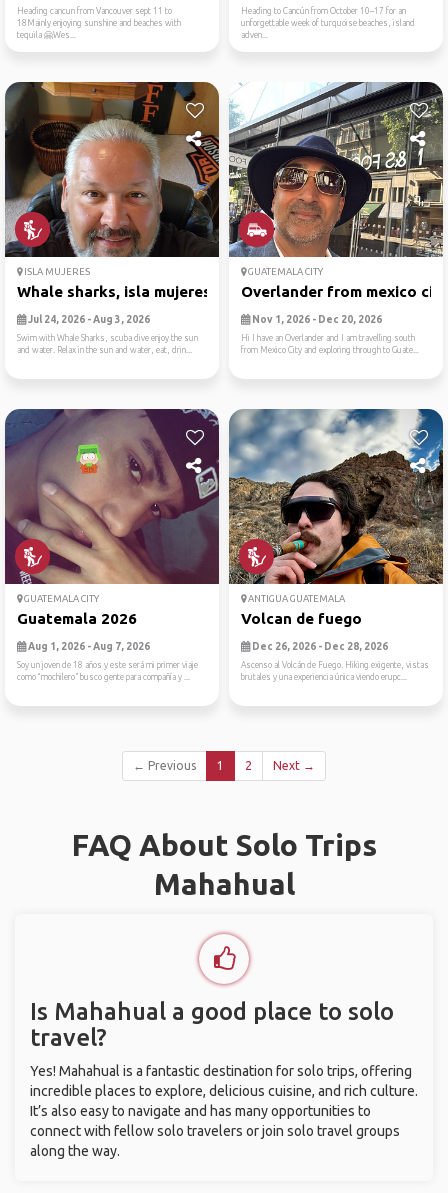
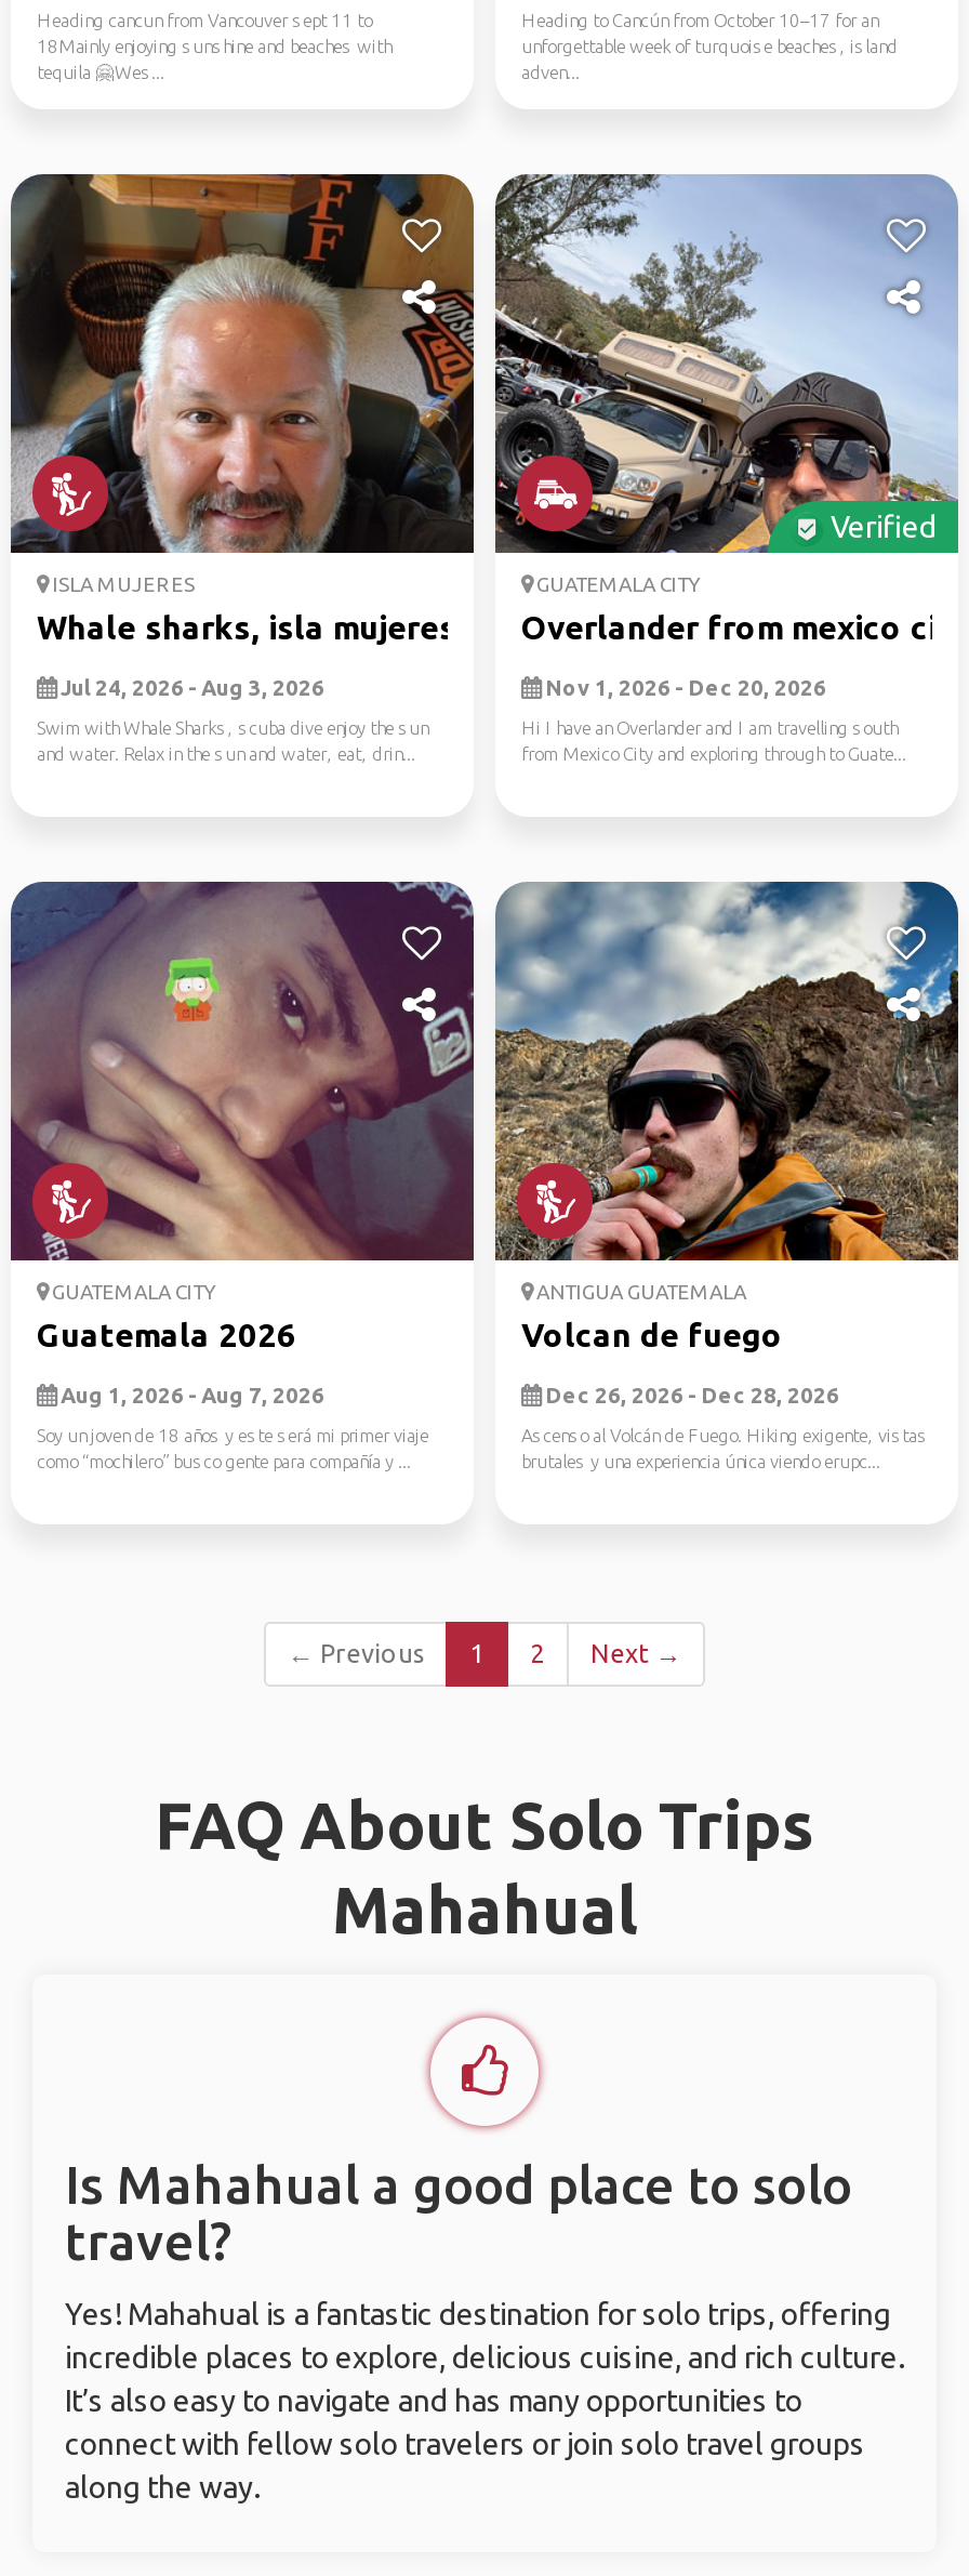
+ Verified

- [image]
+ [image]
